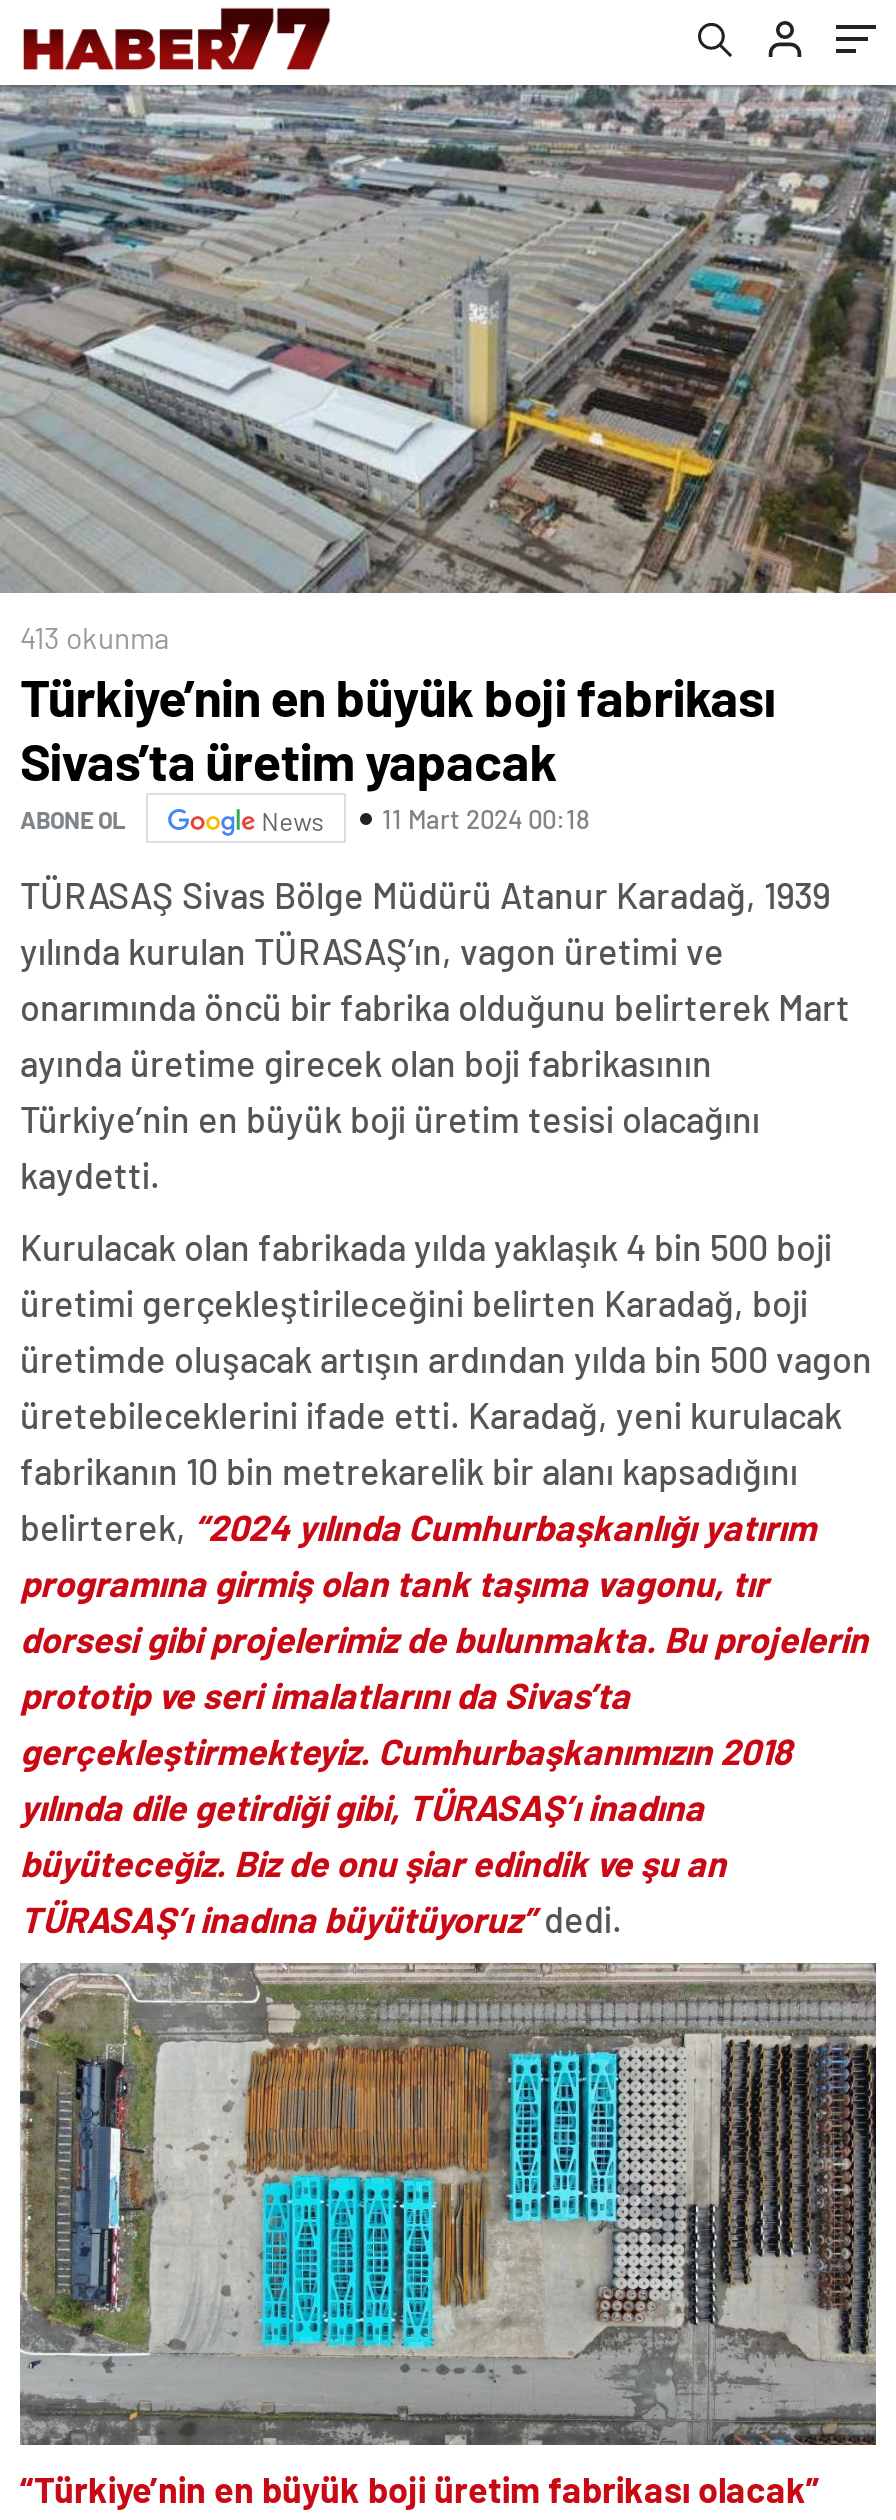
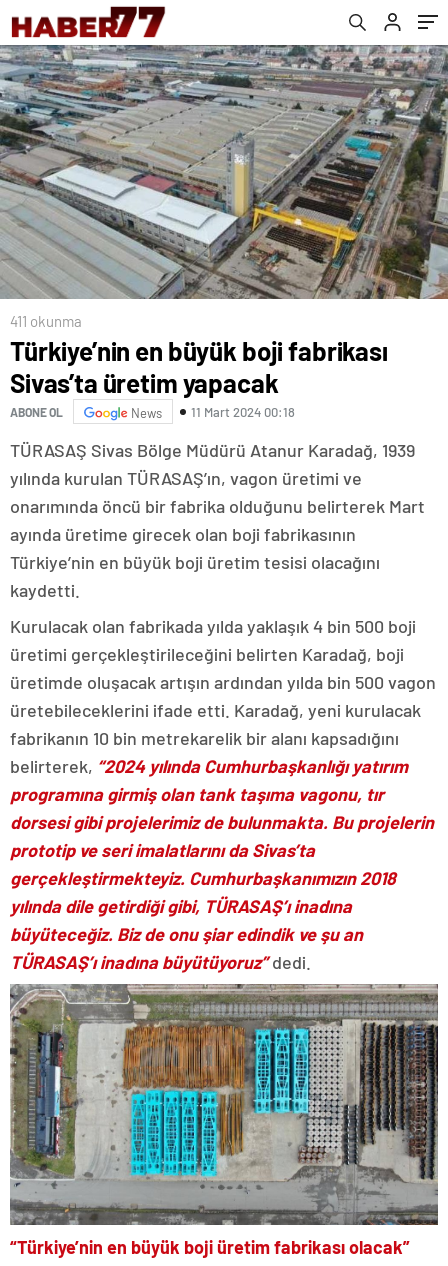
- 413 okunma
+ 411 okunma
